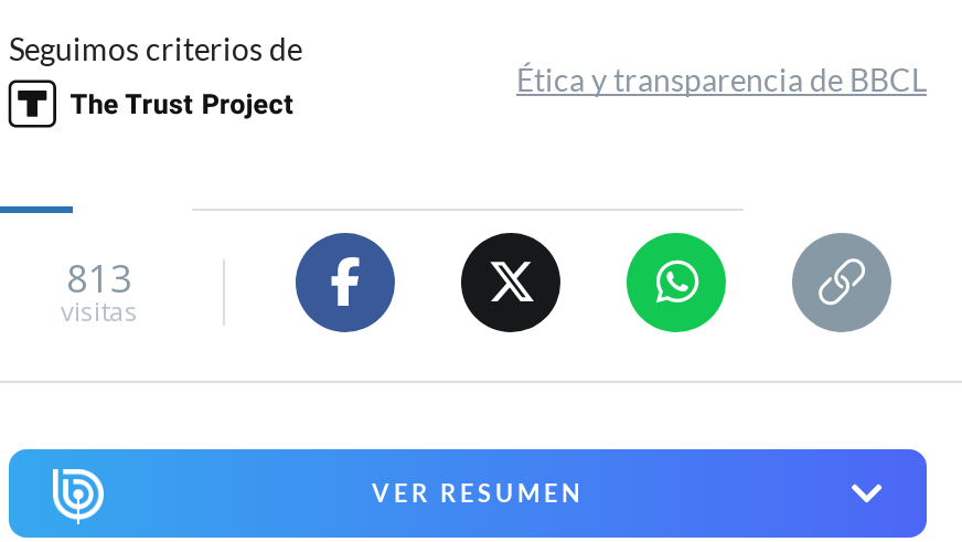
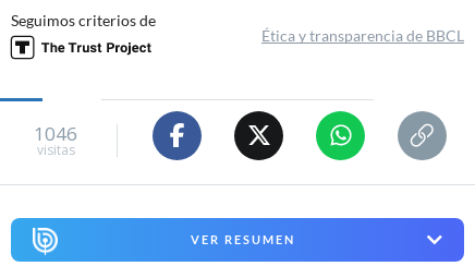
- 813
+ 1046
